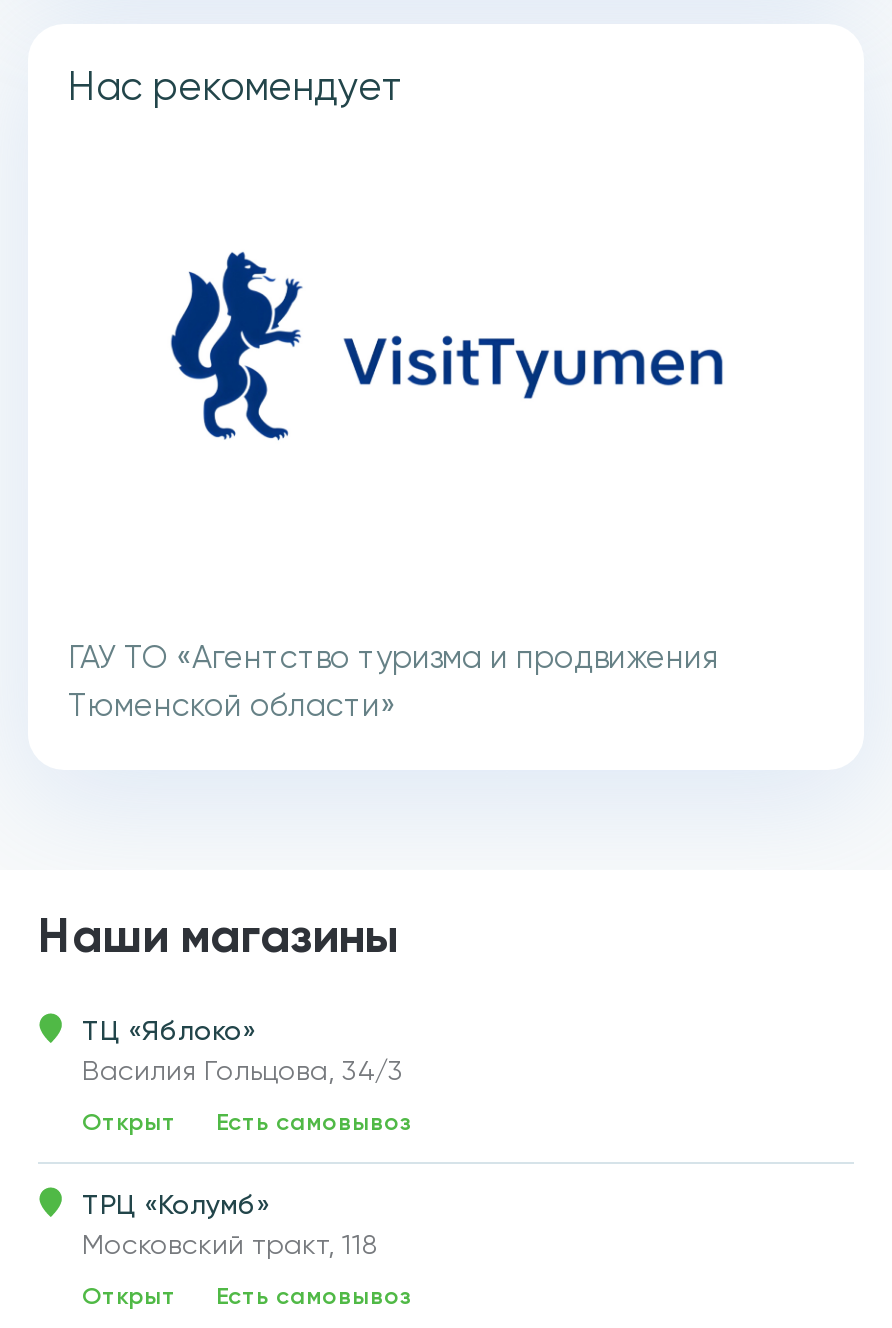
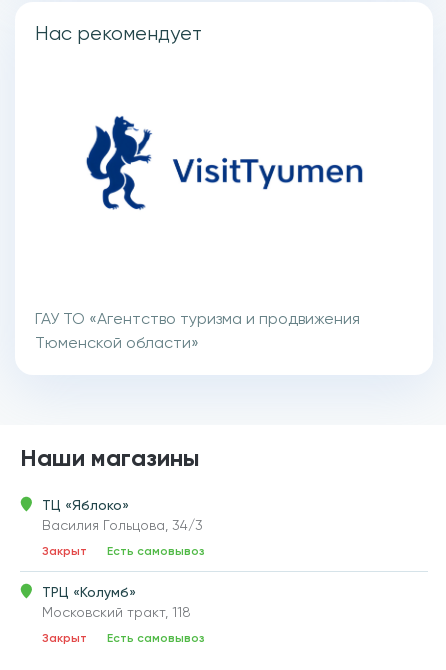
- Открыт
+ Закрыт

- Открыт
+ Закрыт
